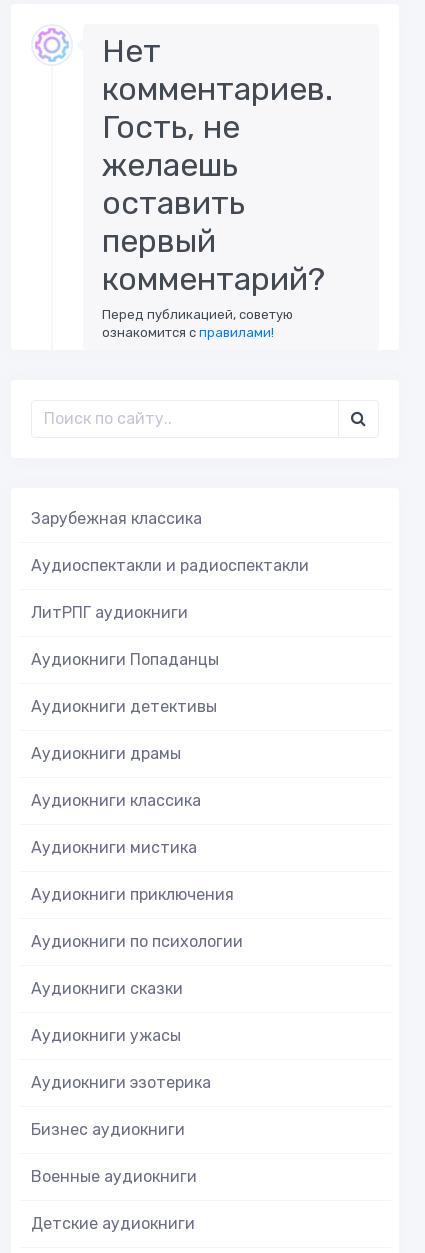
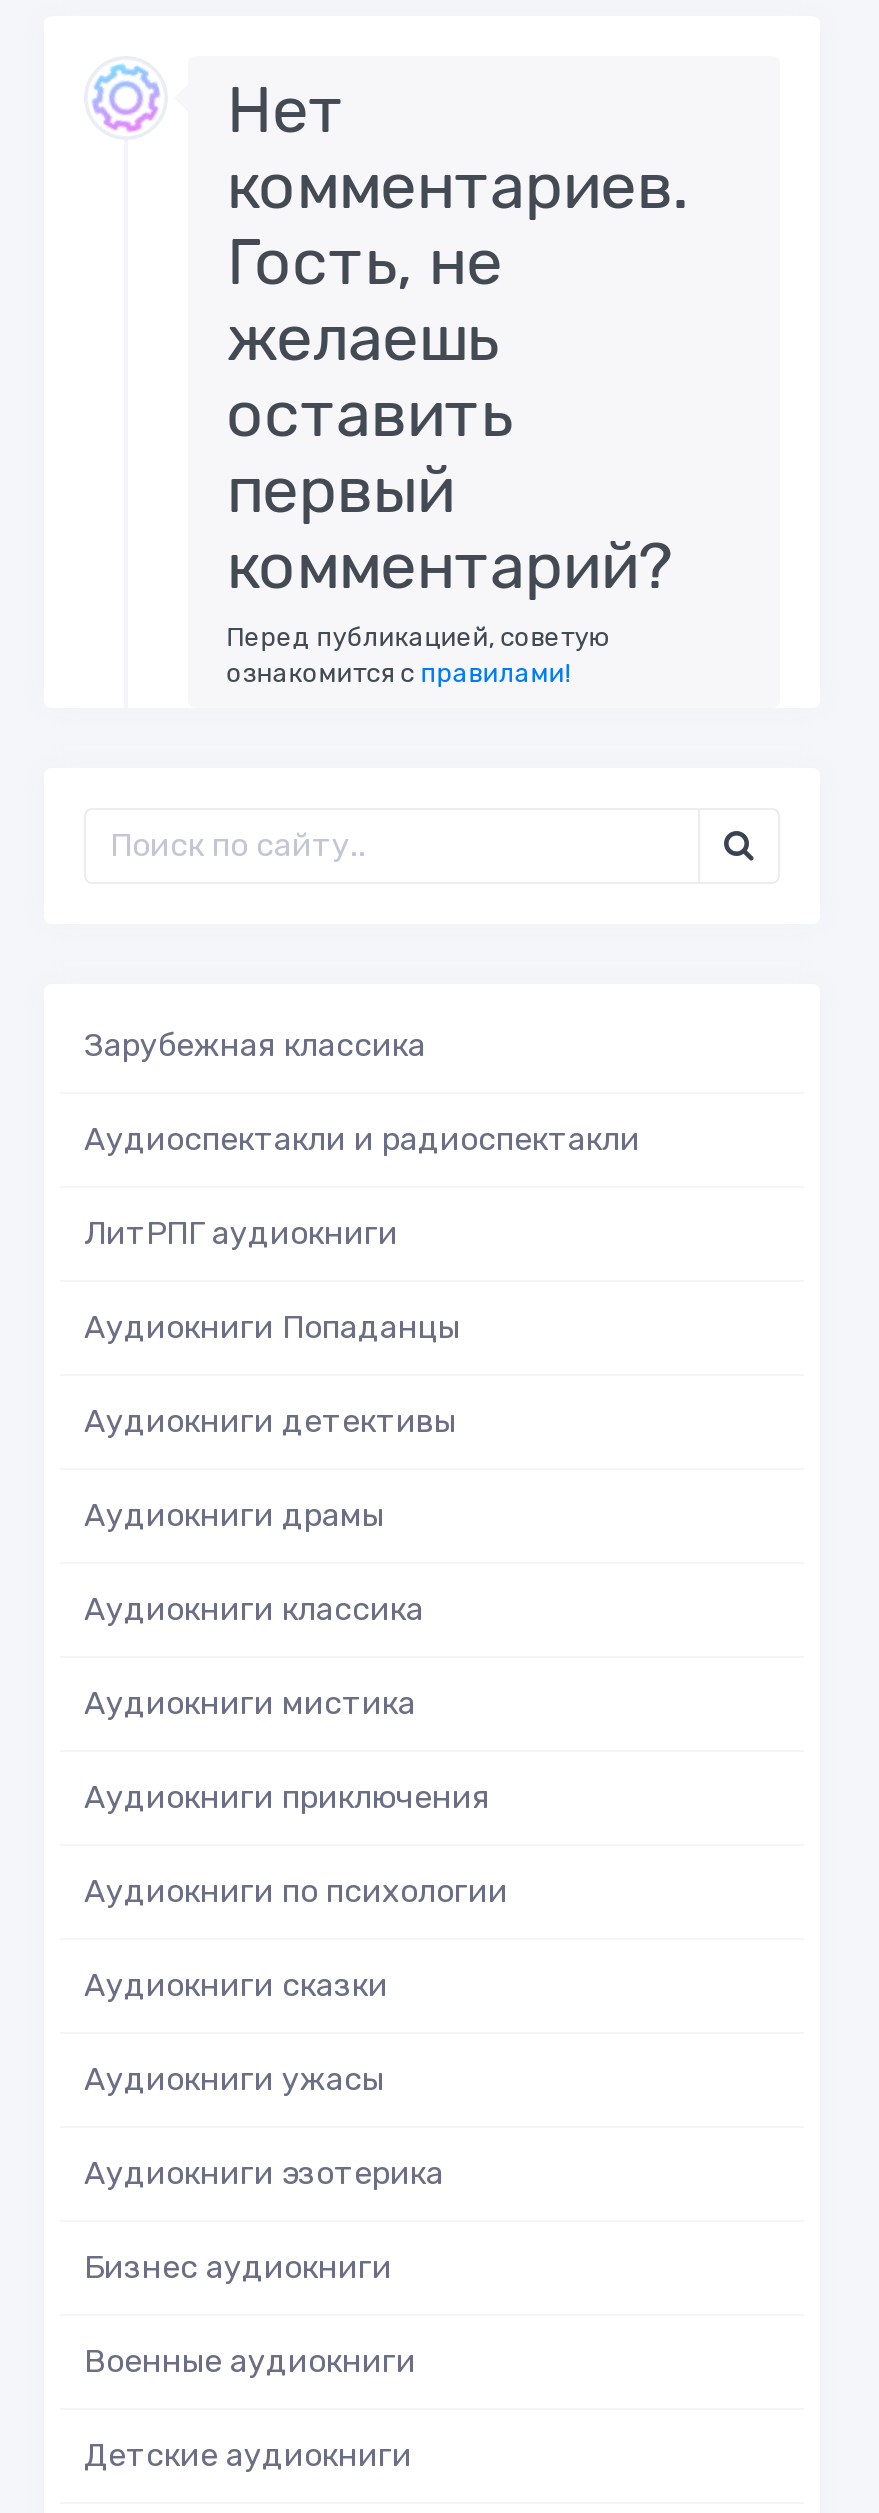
- [image]
+ [image]
